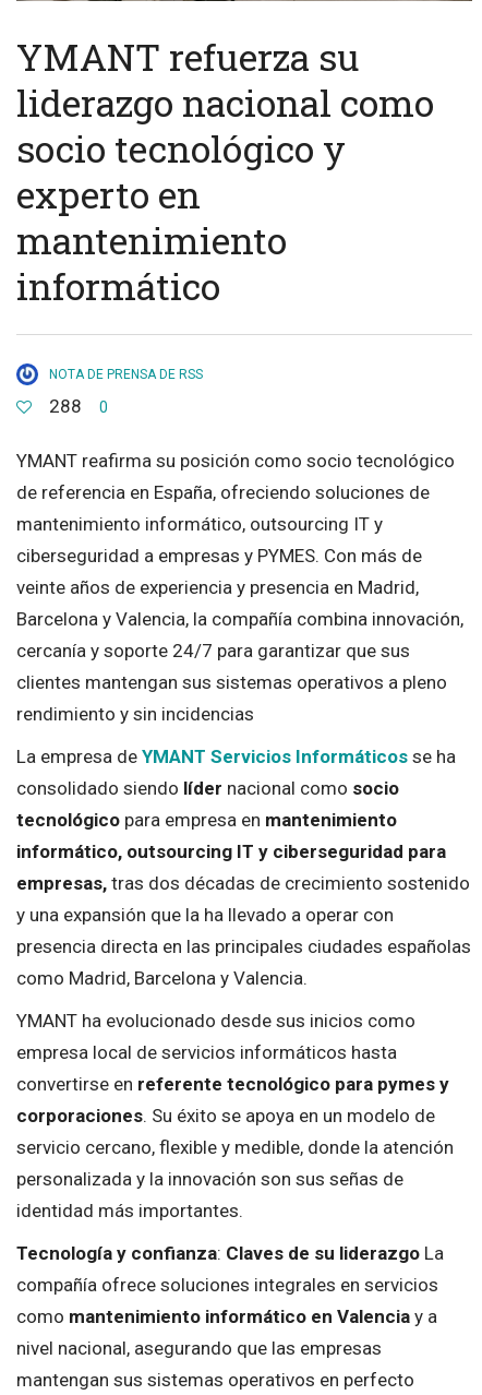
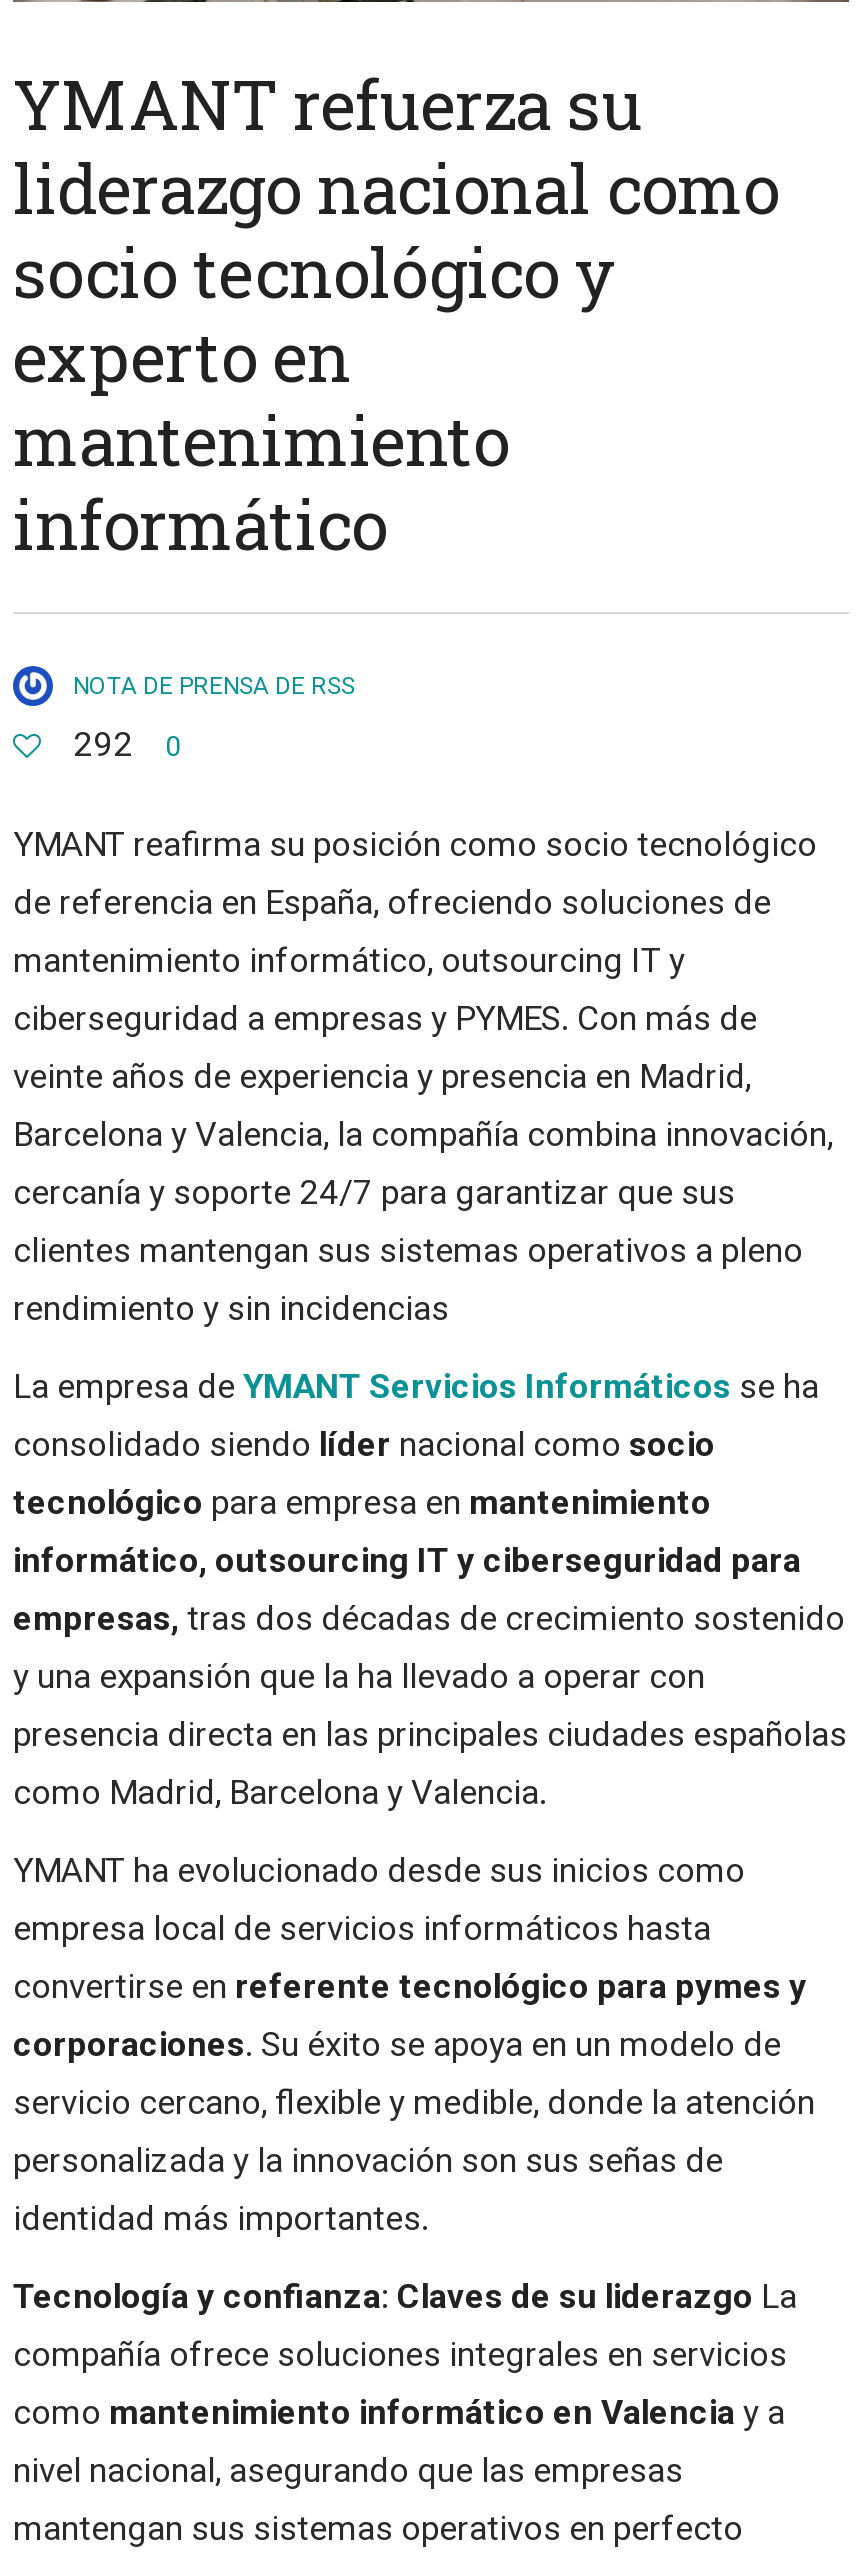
- 288 0
+ 292 0
